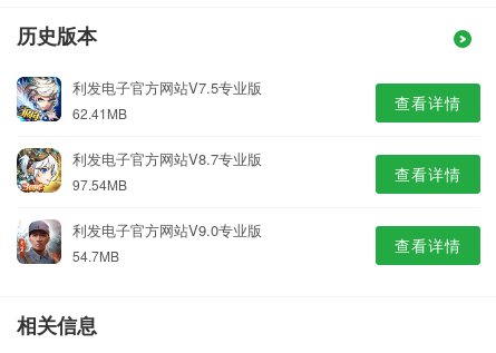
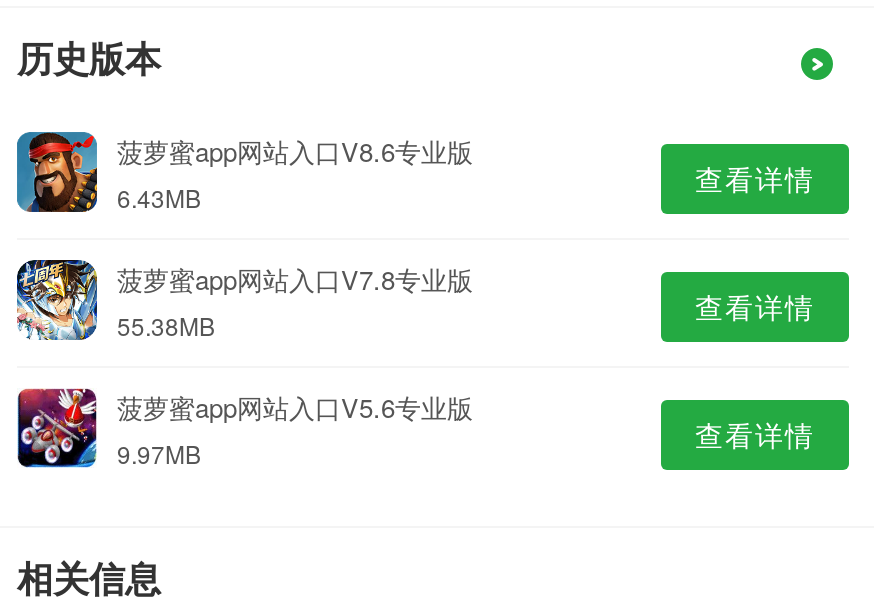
- [image]
- 利发电子官方网站V7.5专业版
- 62.41MB
+ [image]
+ 菠萝蜜app网站入口V8.6专业版
+ 6.43MB

- [image]
- 利发电子官方网站V8.7专业版
- 97.54MB
+ [image]
+ 菠萝蜜app网站入口V7.8专业版
+ 55.38MB

- [image]
- 利发电子官方网站V9.0专业版
- 54.7MB
+ [image]
+ 菠萝蜜app网站入口V5.6专业版
+ 9.97MB
